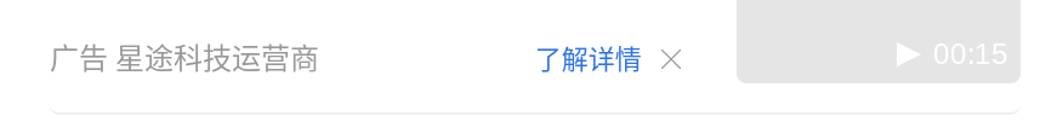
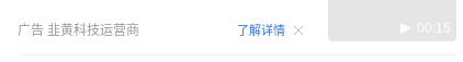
- 广告星途科技运营商
+ 广告韭黄科技运营商
